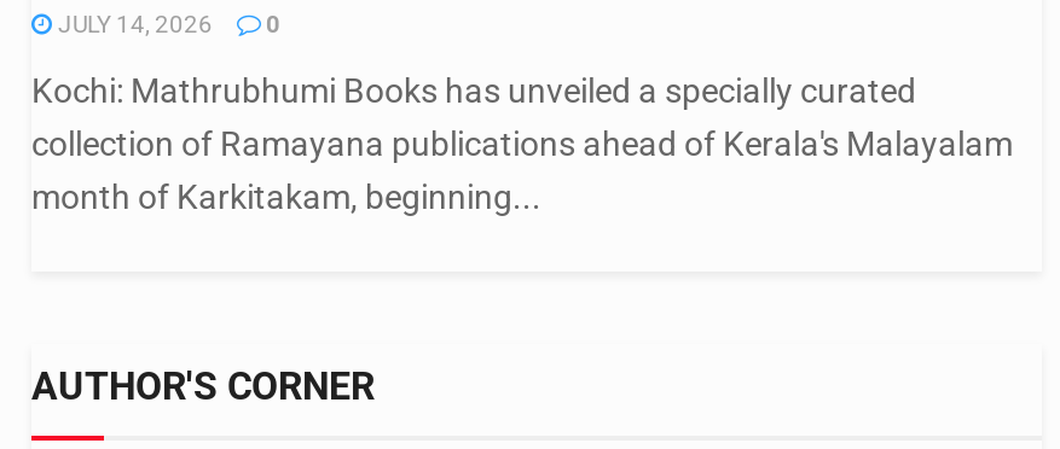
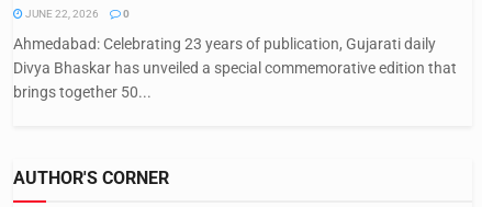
- JULY 14, 2026 0
+ JUNE 22, 2026 0

- Kochi: Mathrubhumi Books has unveiled a specially curated
- collection of Ramayana publications ahead of Kerala's Malayalam
- month of Karkitakam, beginning...
+ Ahmedabad: Celebrating 23 years of publication, Gujarati daily
+ Divya Bhaskar has unveiled a special commemorative edition that
+ brings together 50...
